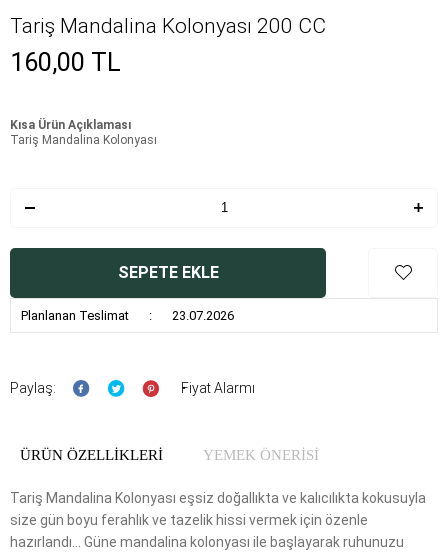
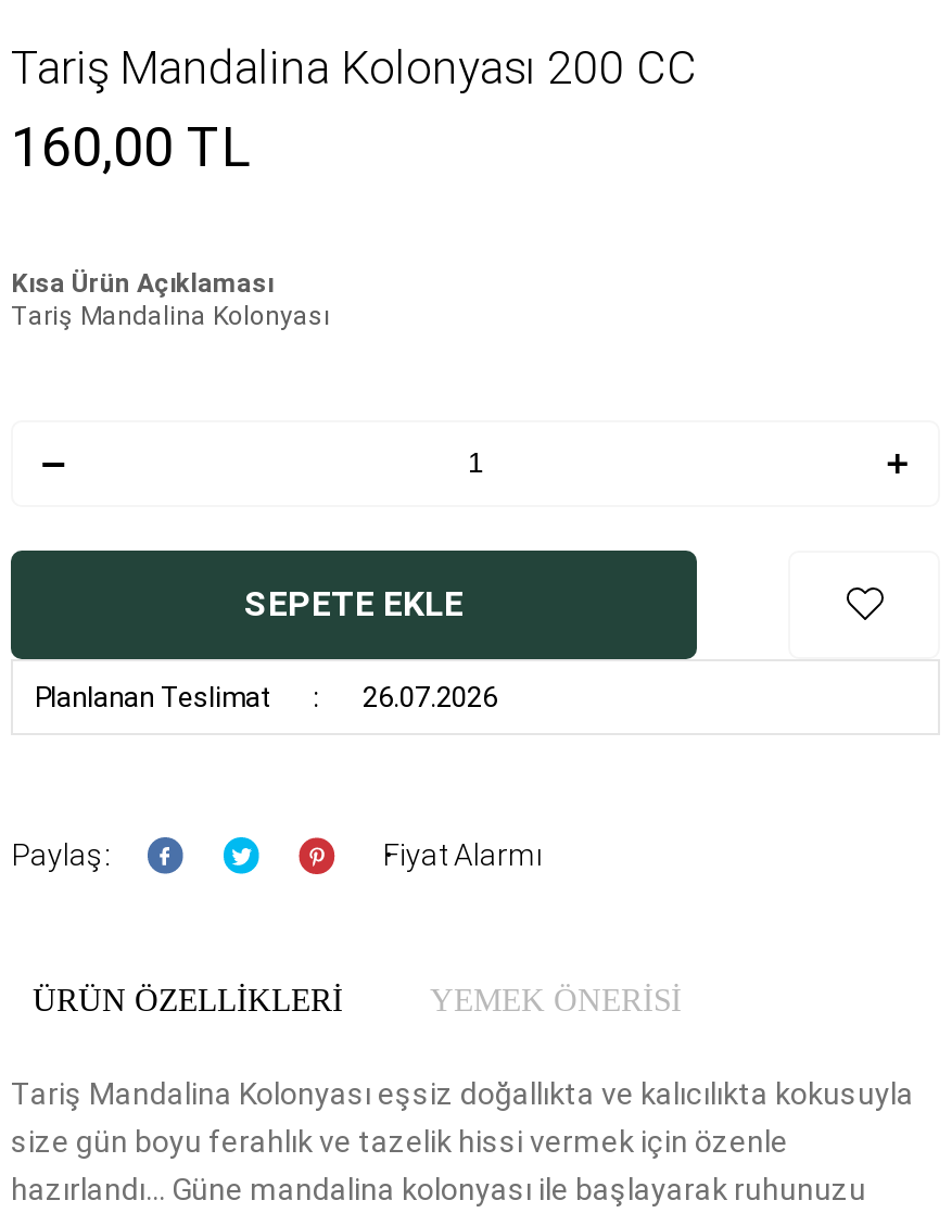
- 23.07.2026
+ 26.07.2026
